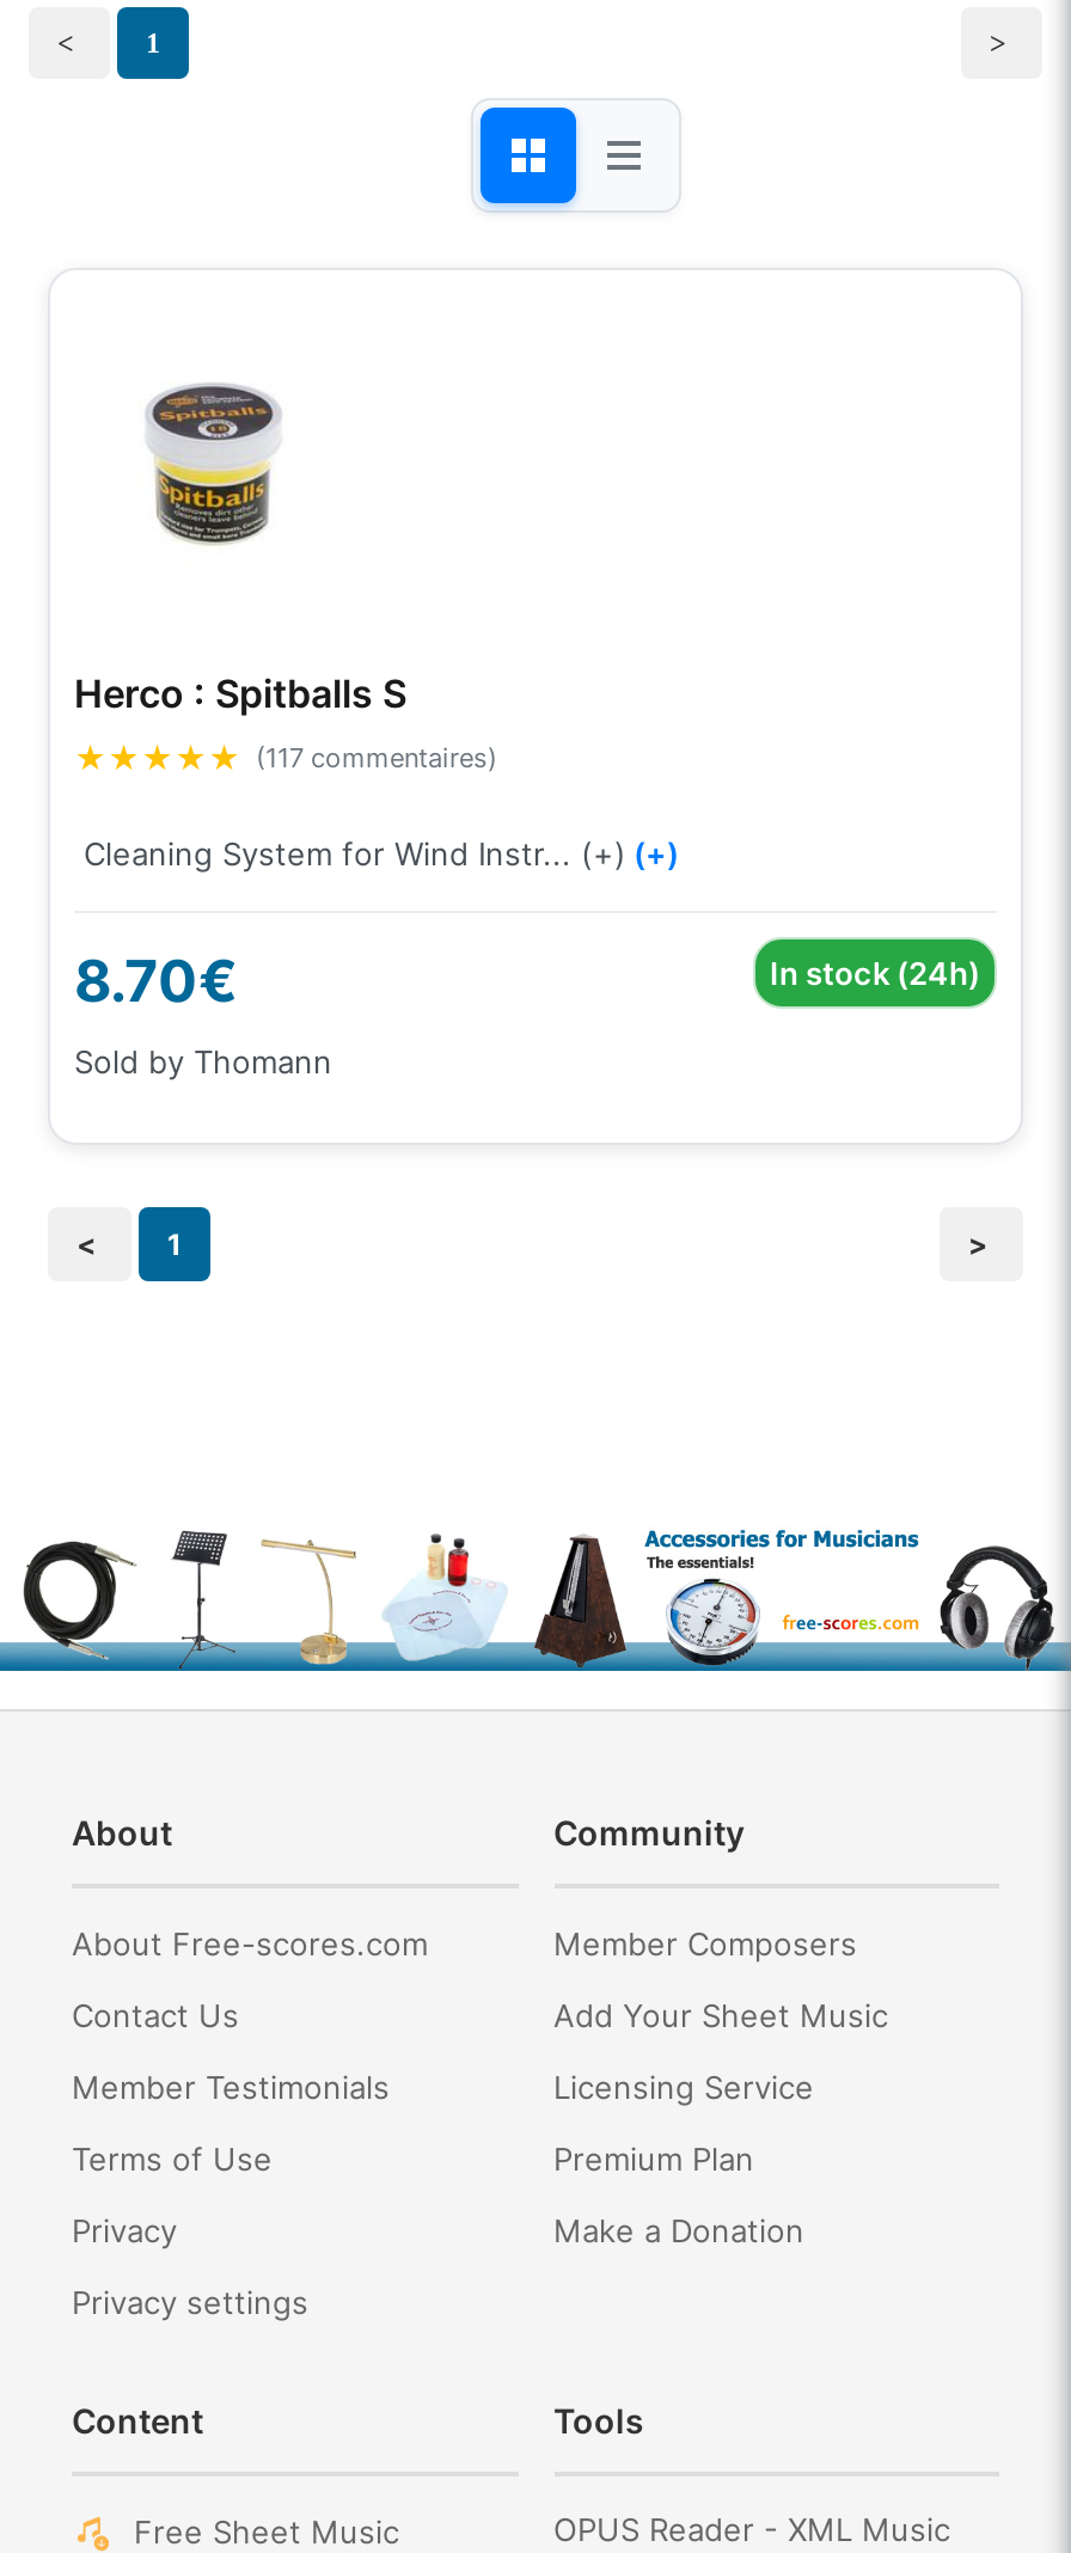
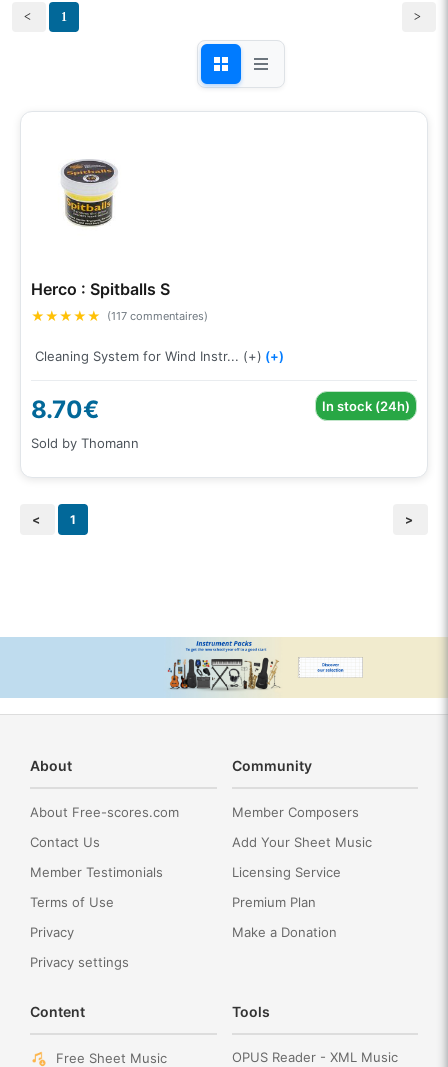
- [image]
+ [image]
